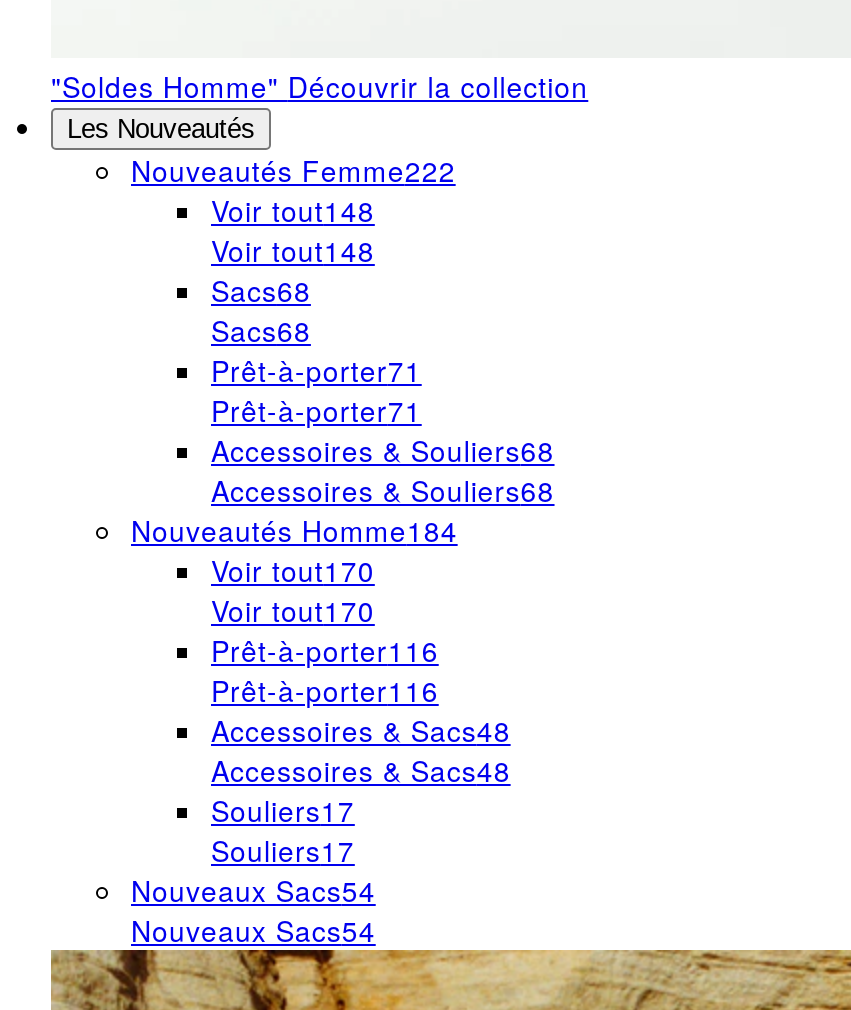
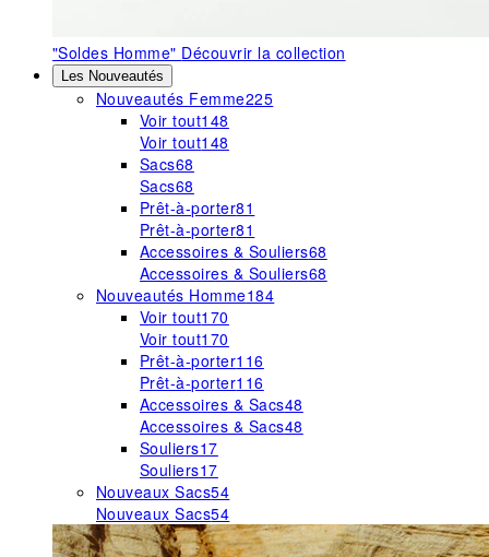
- Nouveautés Femme222
+ Nouveautés Femme225

- Prêt-à-porter71
+ Prêt-à-porter81

- Prêt-à-porter71
+ Prêt-à-porter81
